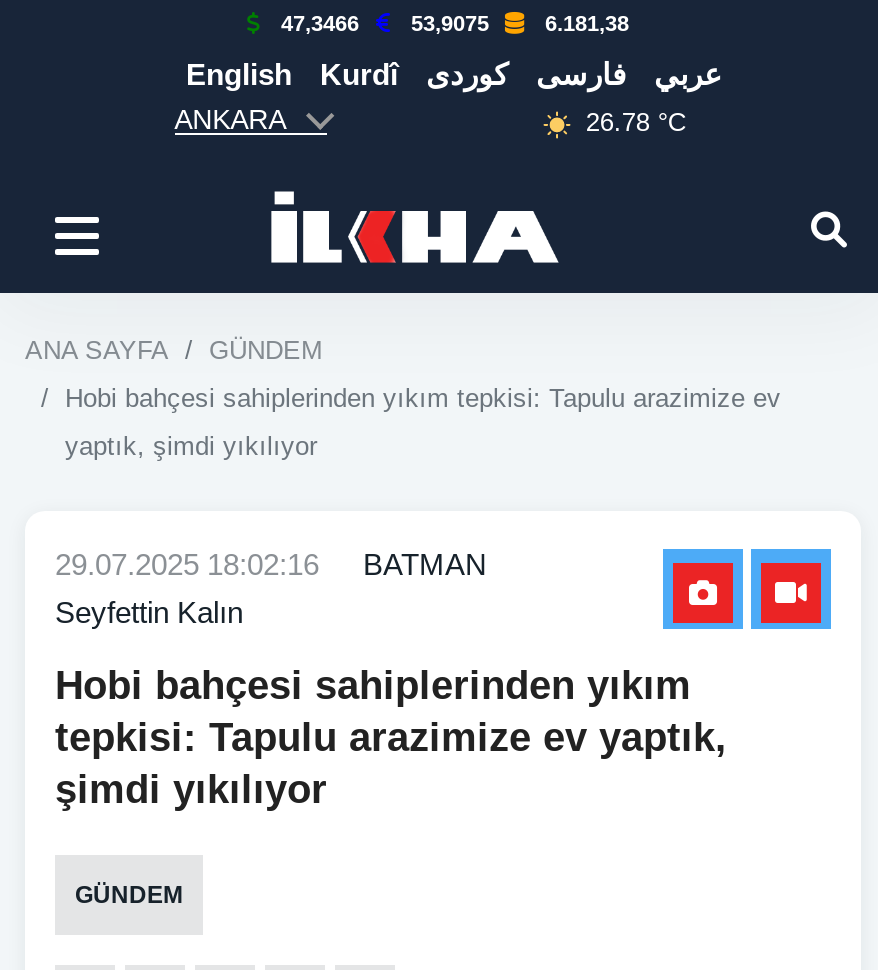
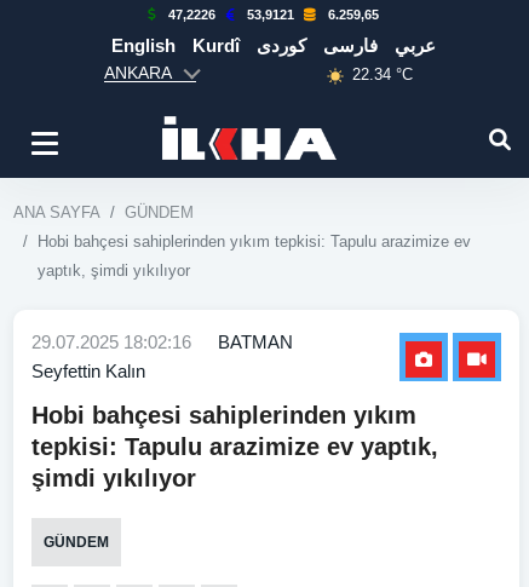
- 47,3466
+ 47,2226

- 53,9075
+ 53,9121

- 6.181,38
+ 6.259,65

- 26.78 °C
+ 22.34 °C
